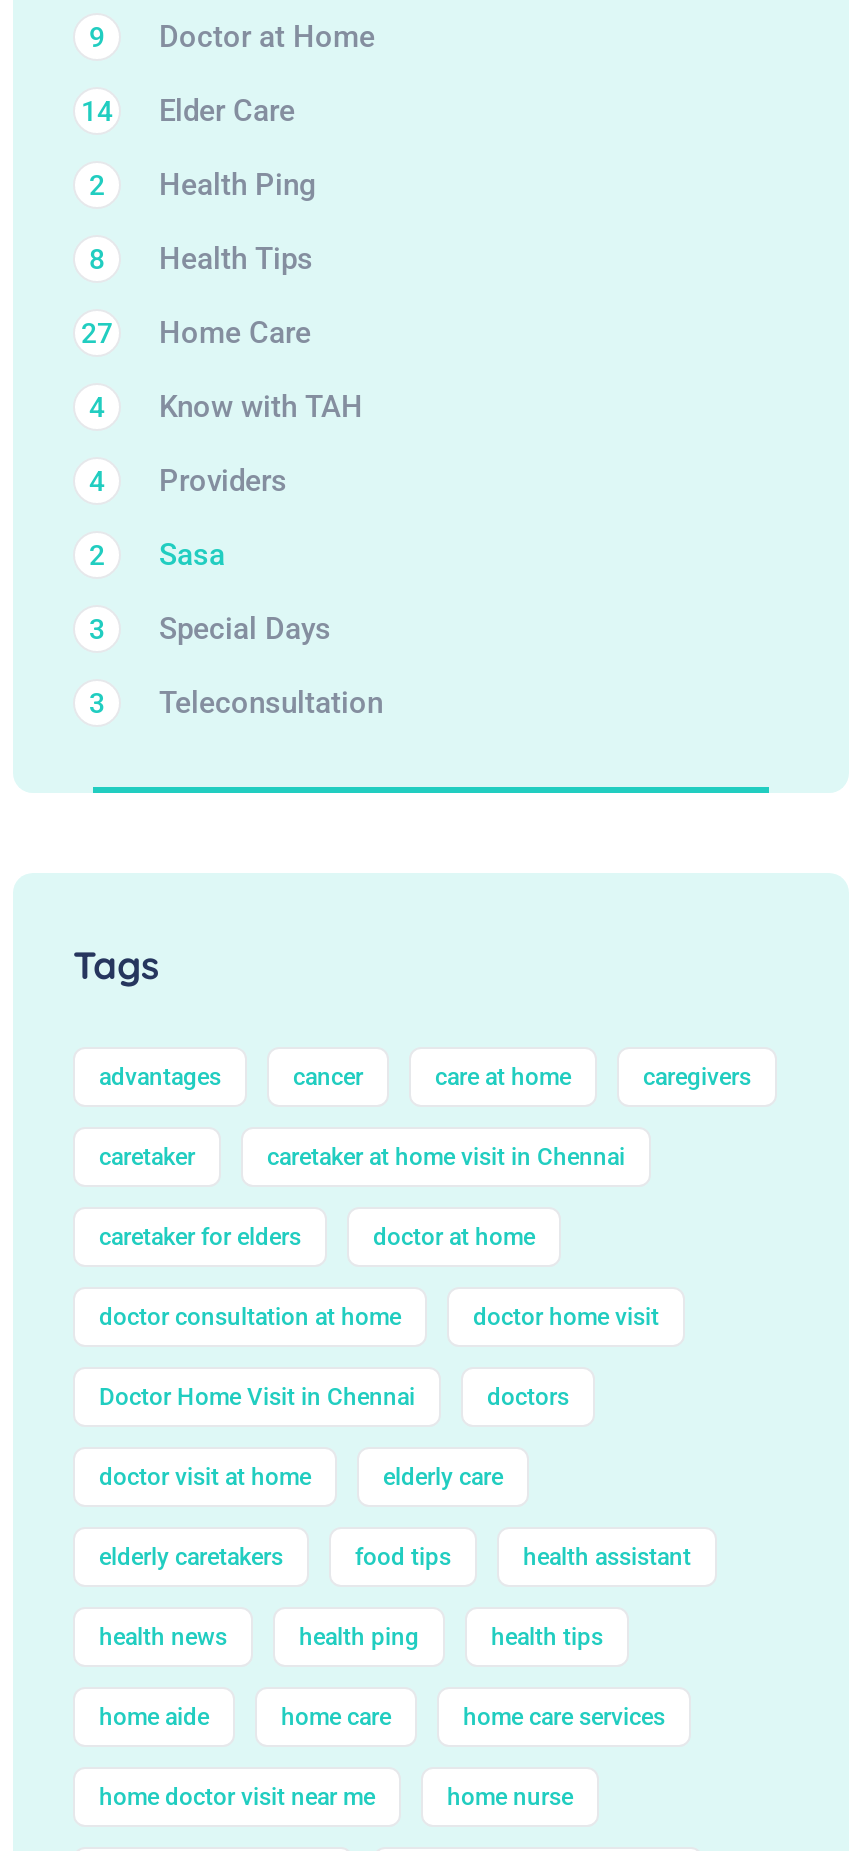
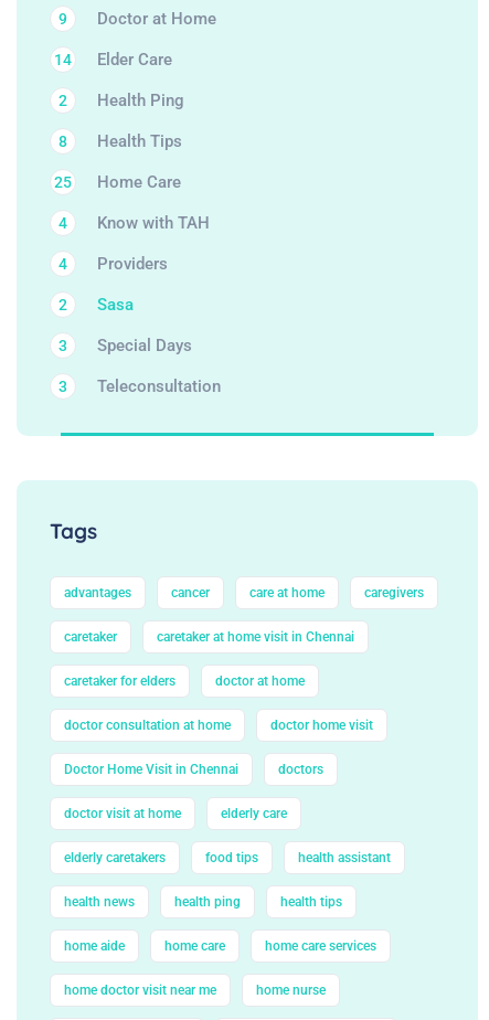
- 27 Home Care
+ 25 Home Care
